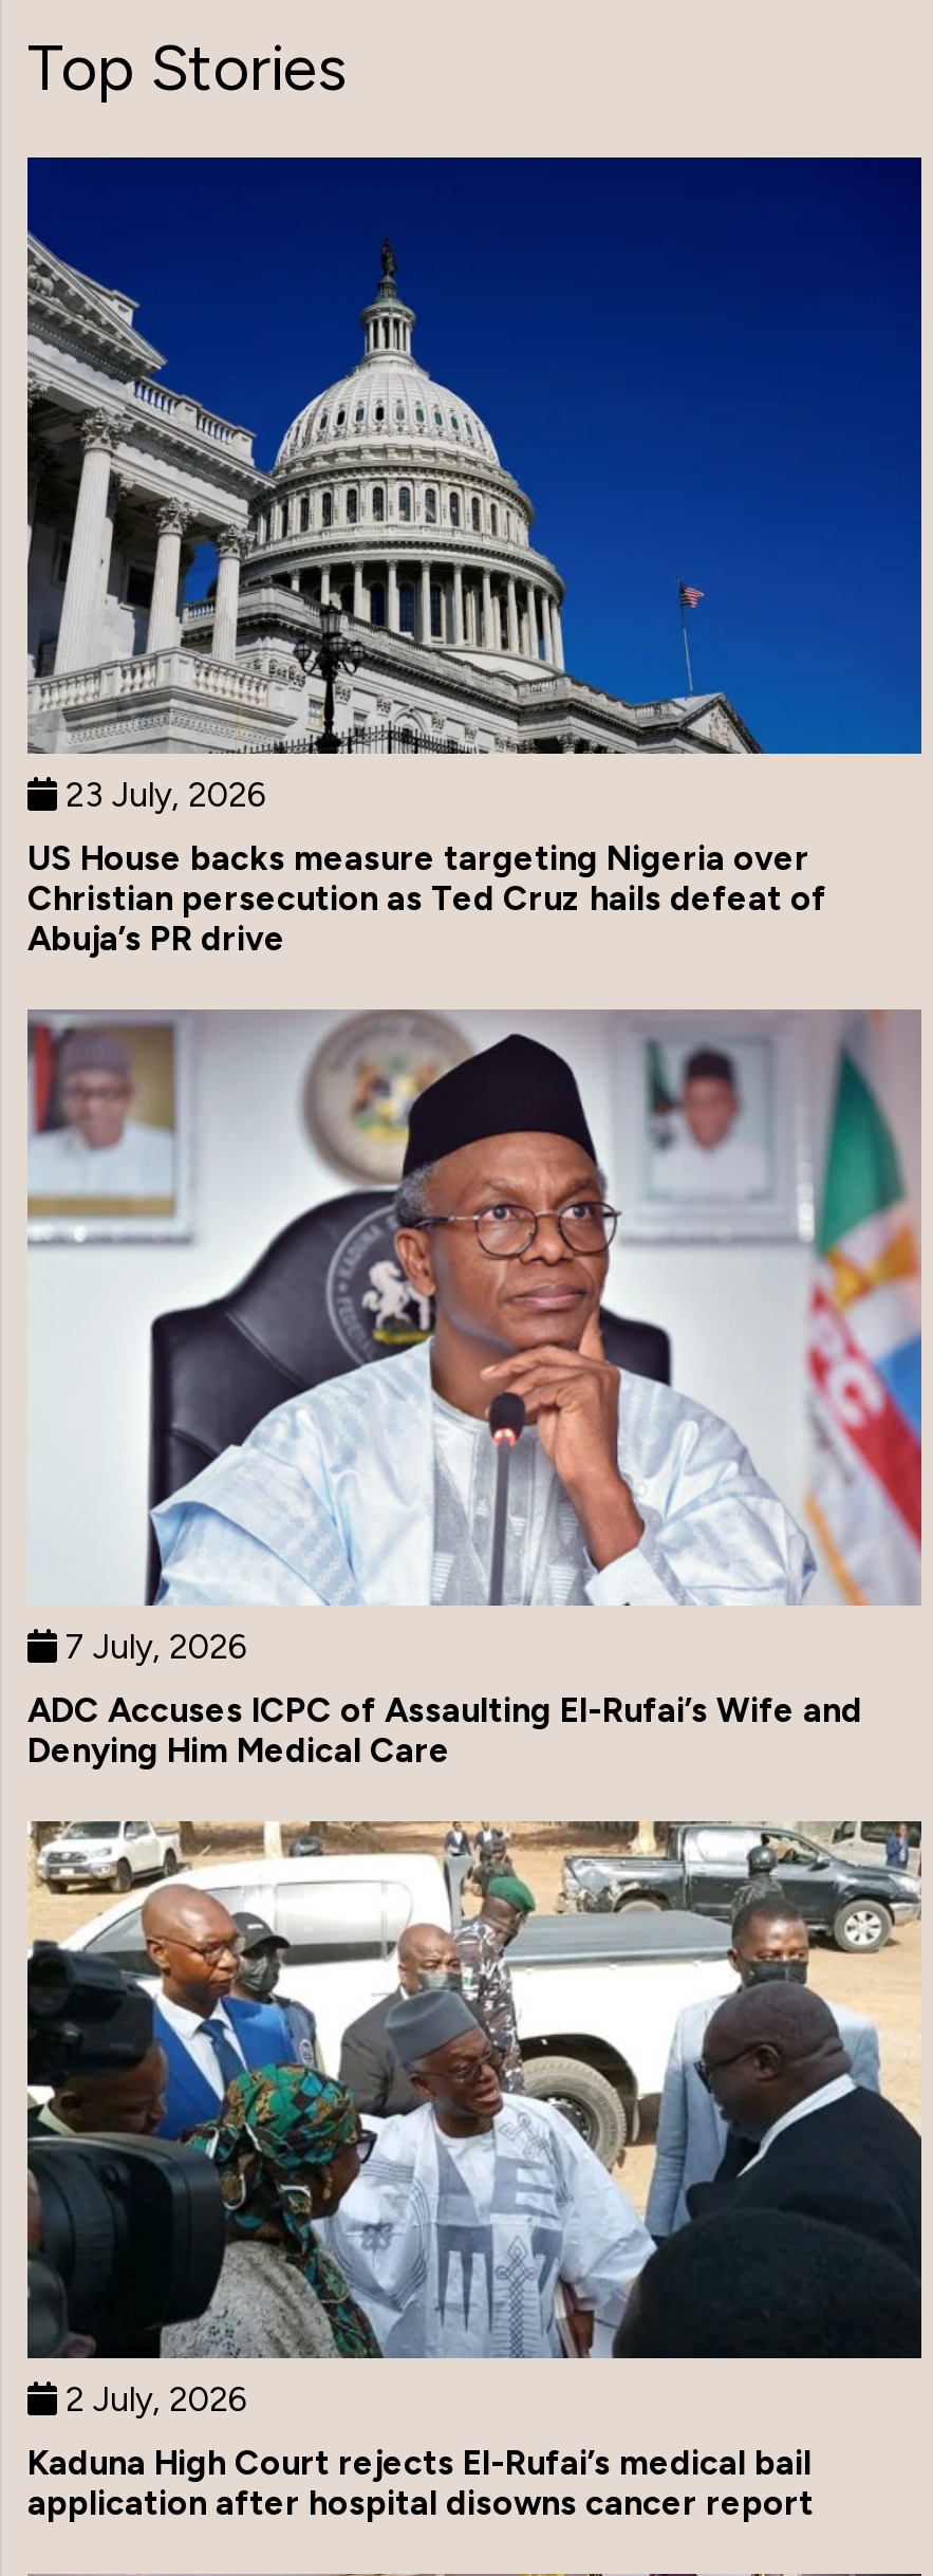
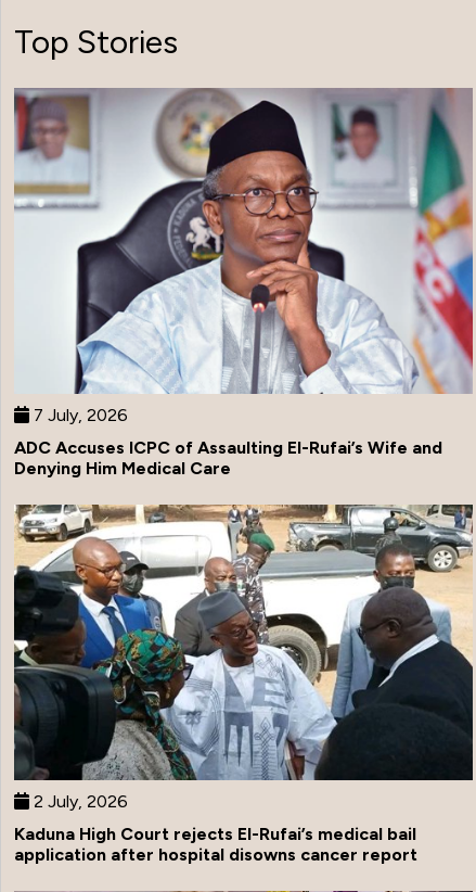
- [image]
- 23 July, 2026
- US House backs measure targeting Nigeria over
- Christian persecution as Ted Cruz hails defeat of
- Abuja’s PR drive
